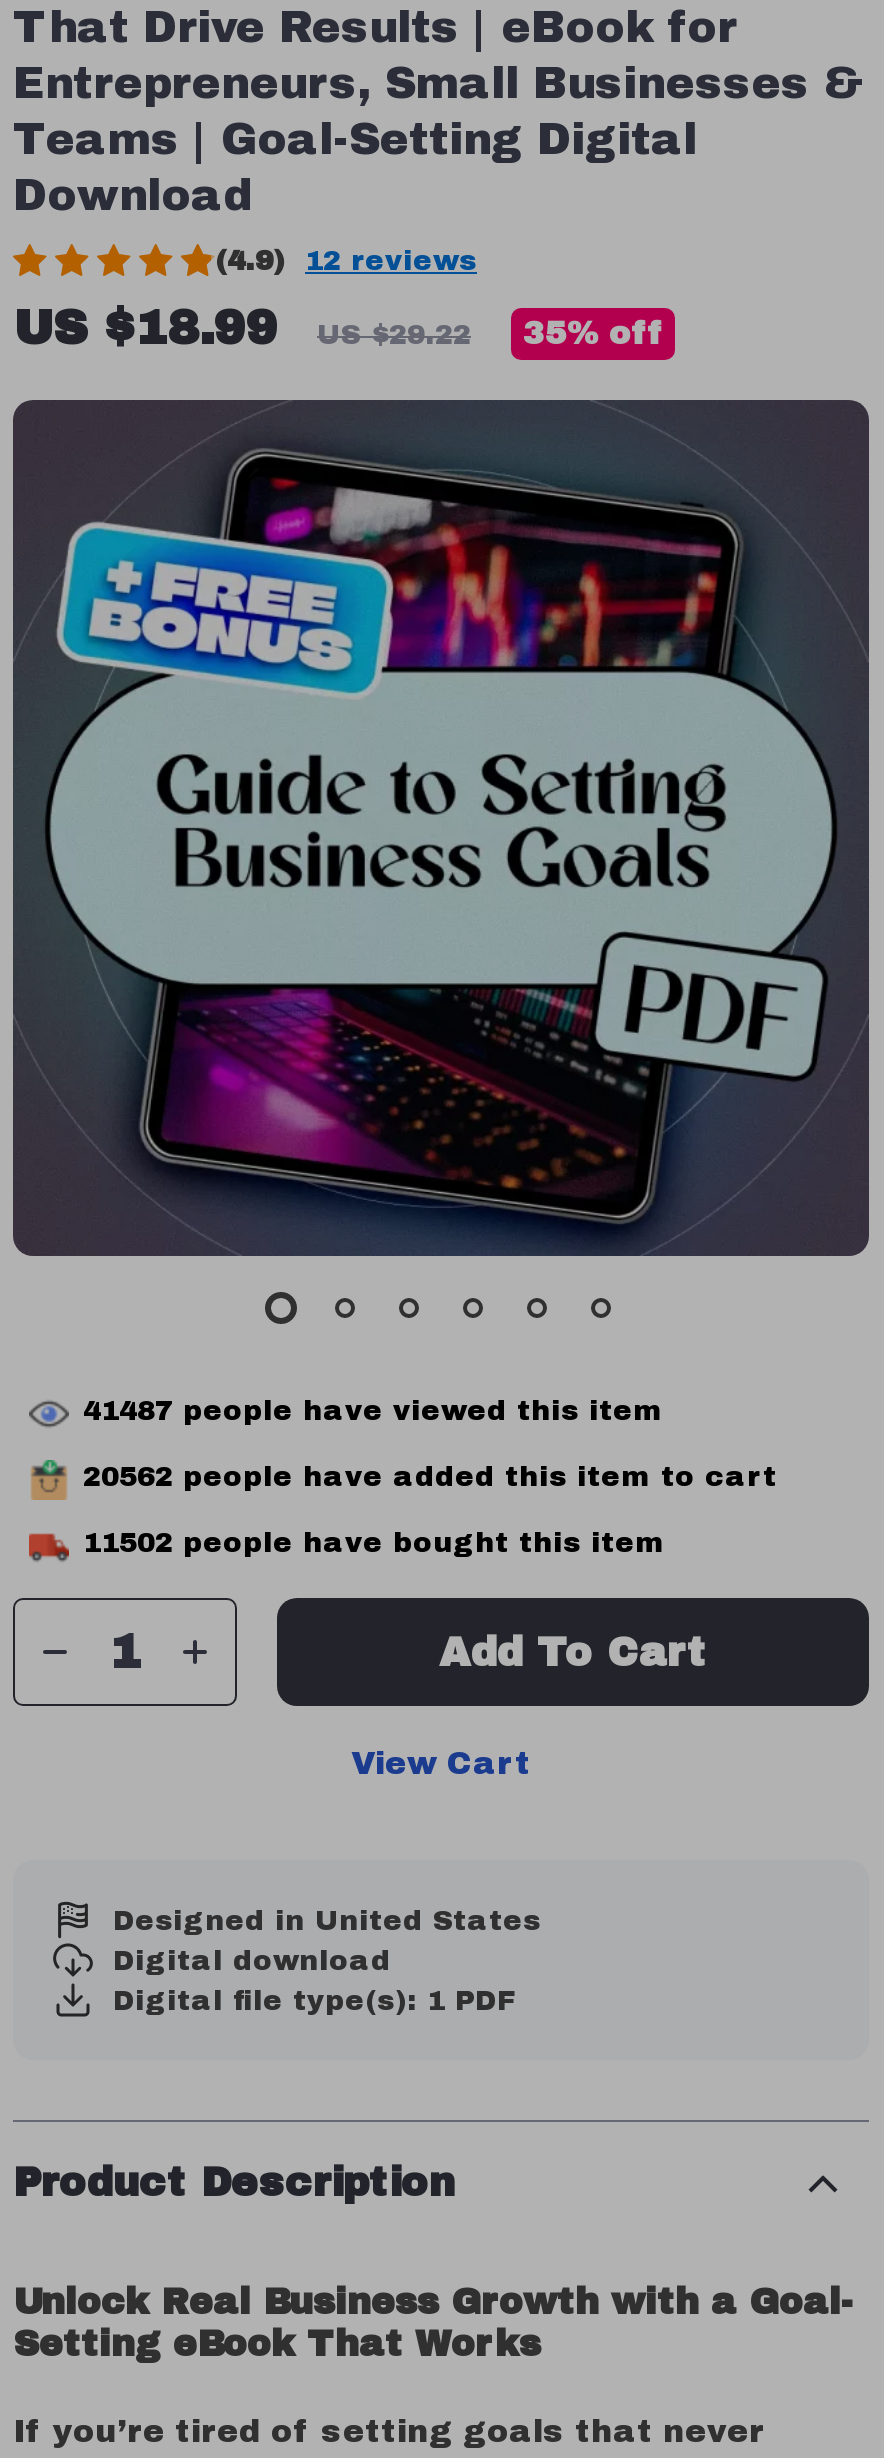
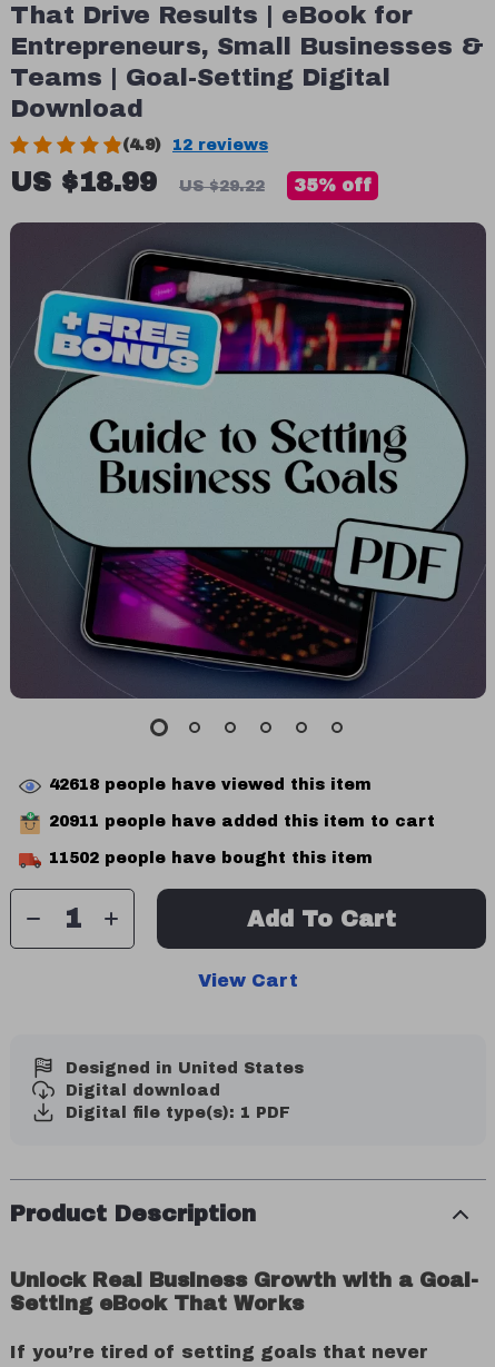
- 41487 people have viewed this item
+ 42618 people have viewed this item

- 20562 people have added this item to cart
+ 20911 people have added this item to cart
